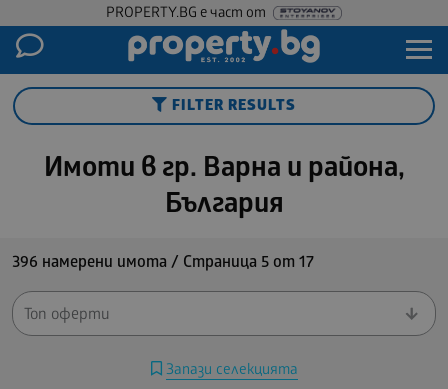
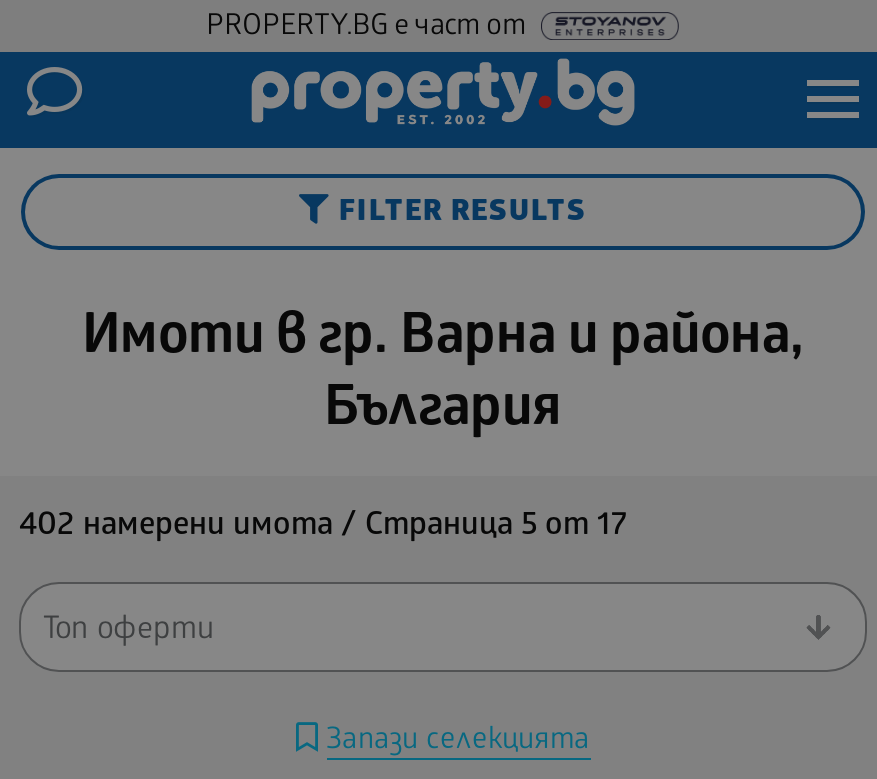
- 396 намерени имота / Страницa 5 от 17
+ 402 намерени имота / Страницa 5 от 17
